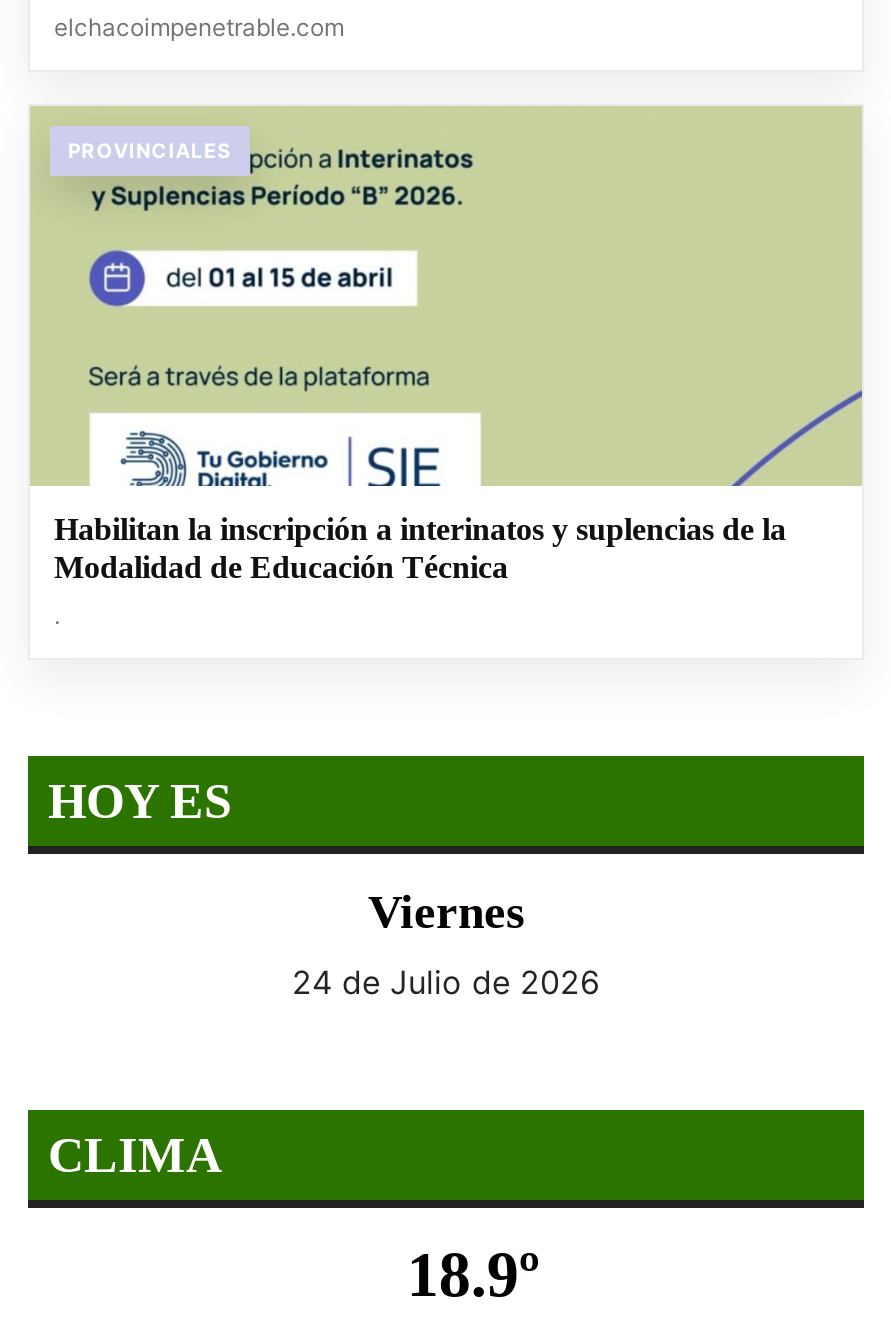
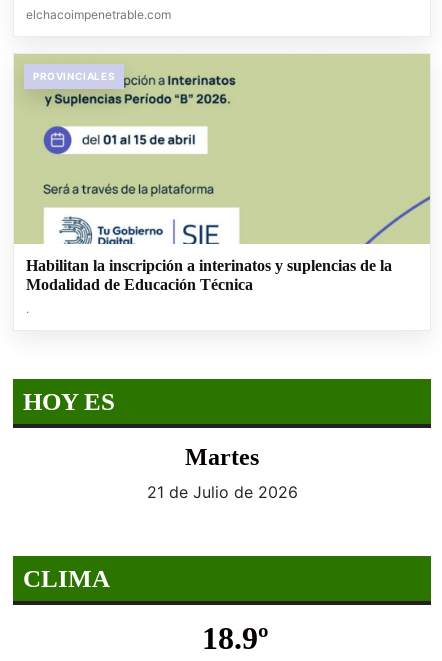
- Viernes
+ Martes

- 24 de Julio de 2026
+ 21 de Julio de 2026
